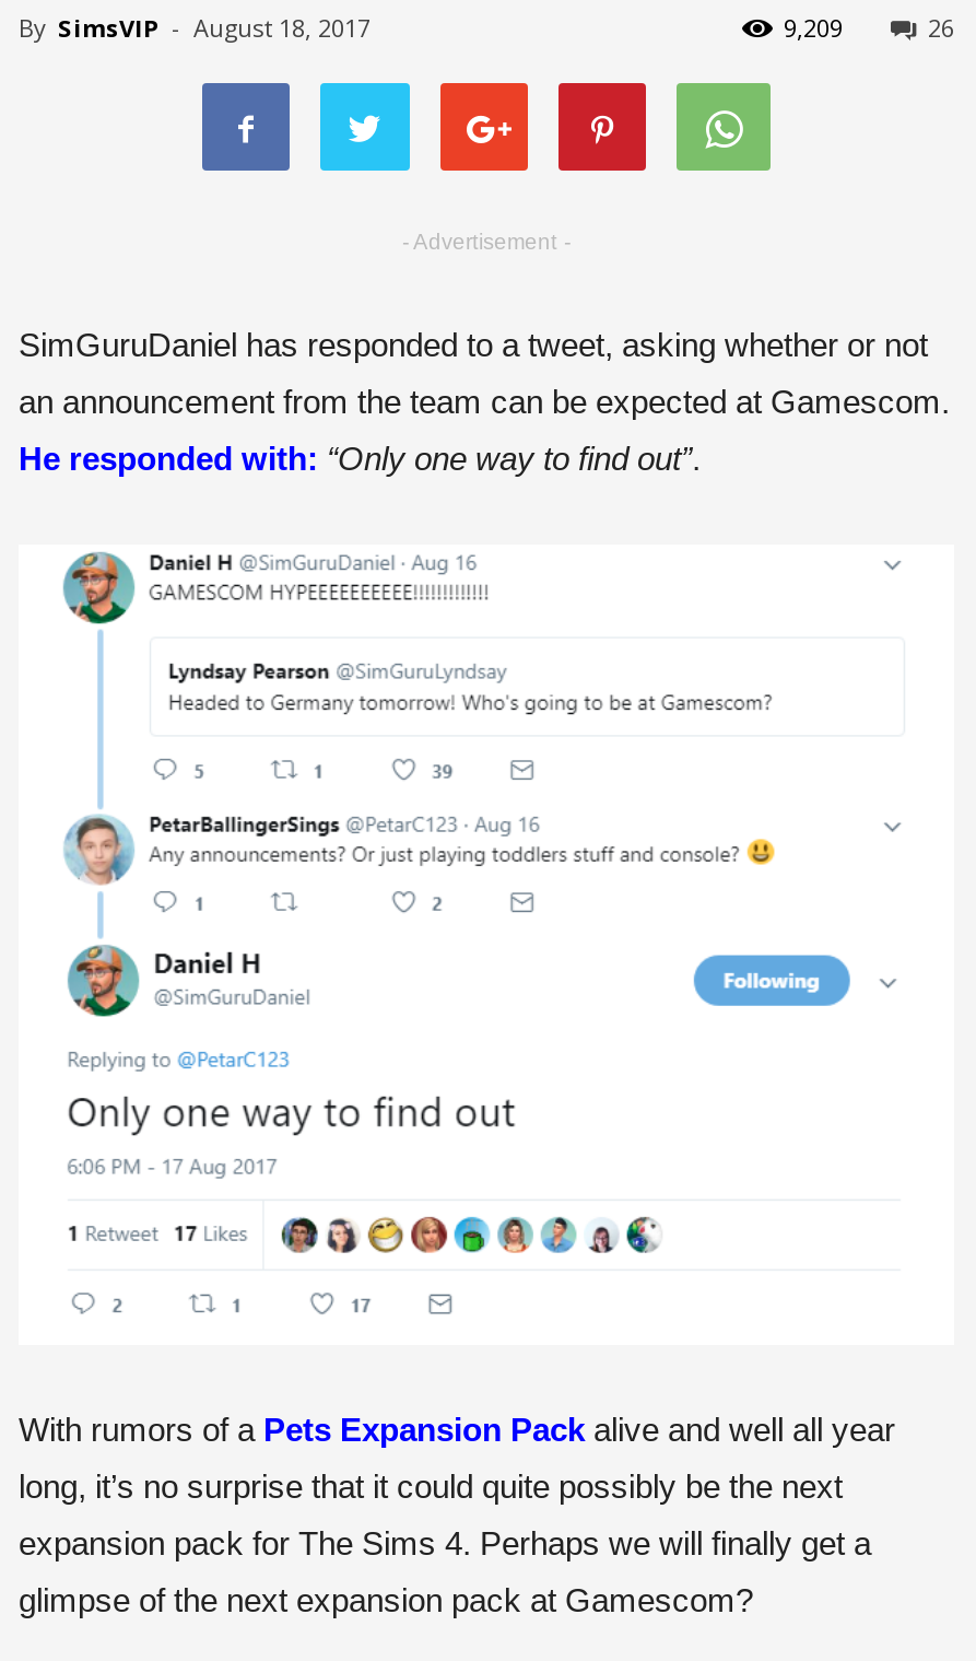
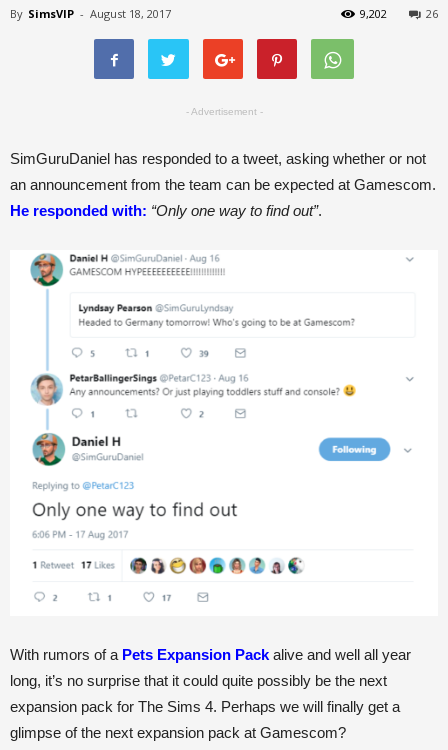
- 9,209
+ 9,202
